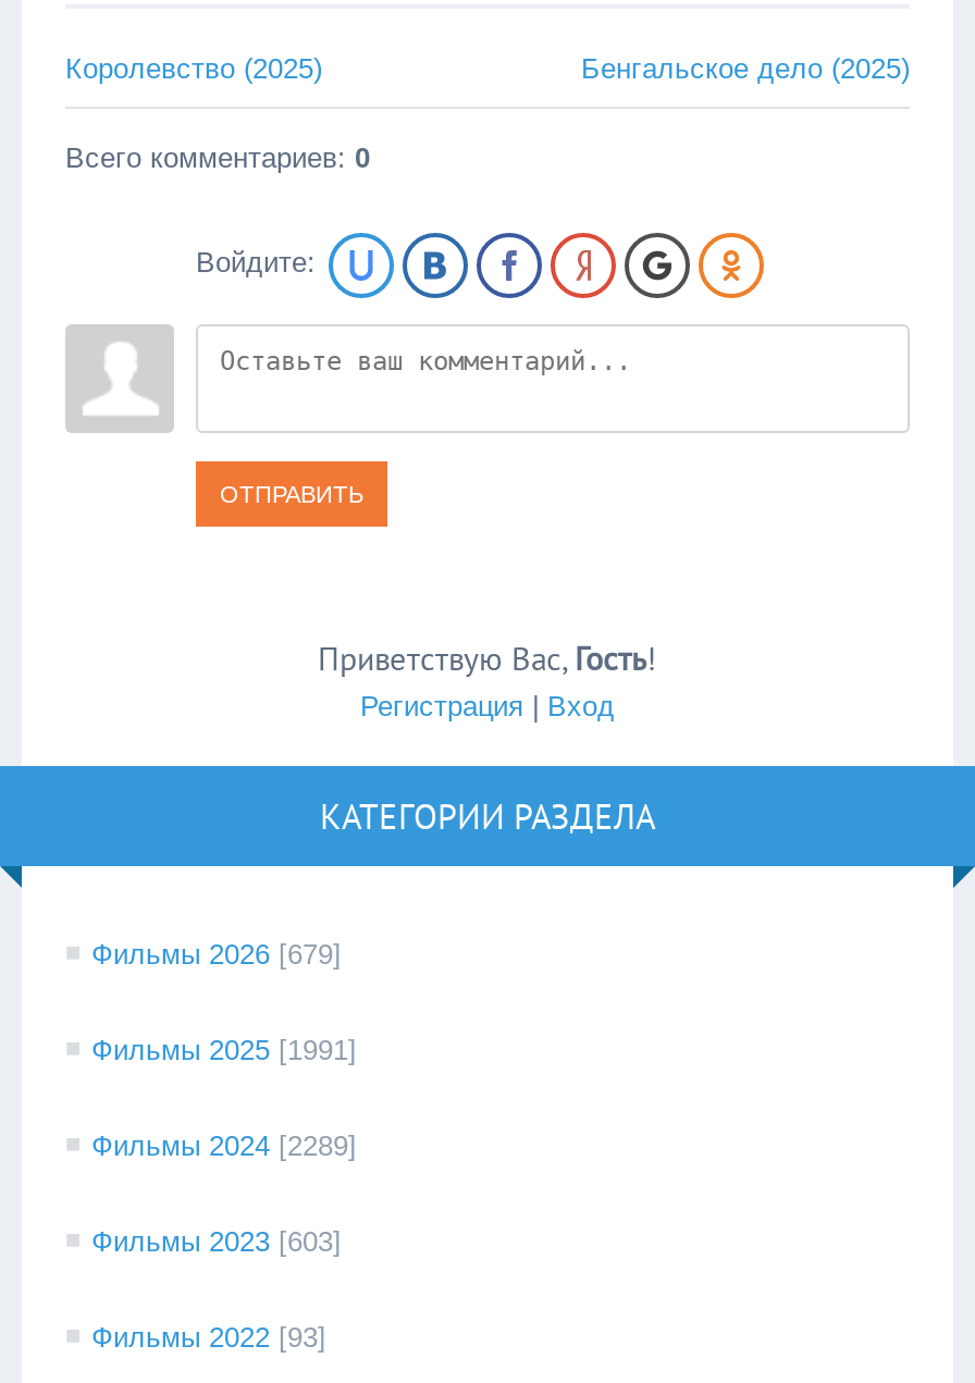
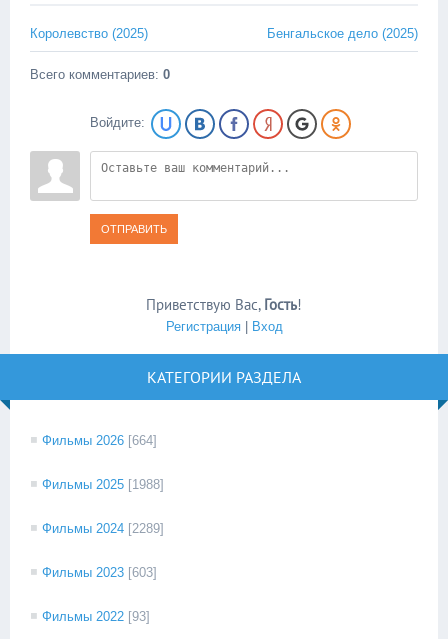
- Фильмы 2026 [679]
+ Фильмы 2026 [664]

- Фильмы 2025 [1991]
+ Фильмы 2025 [1988]
